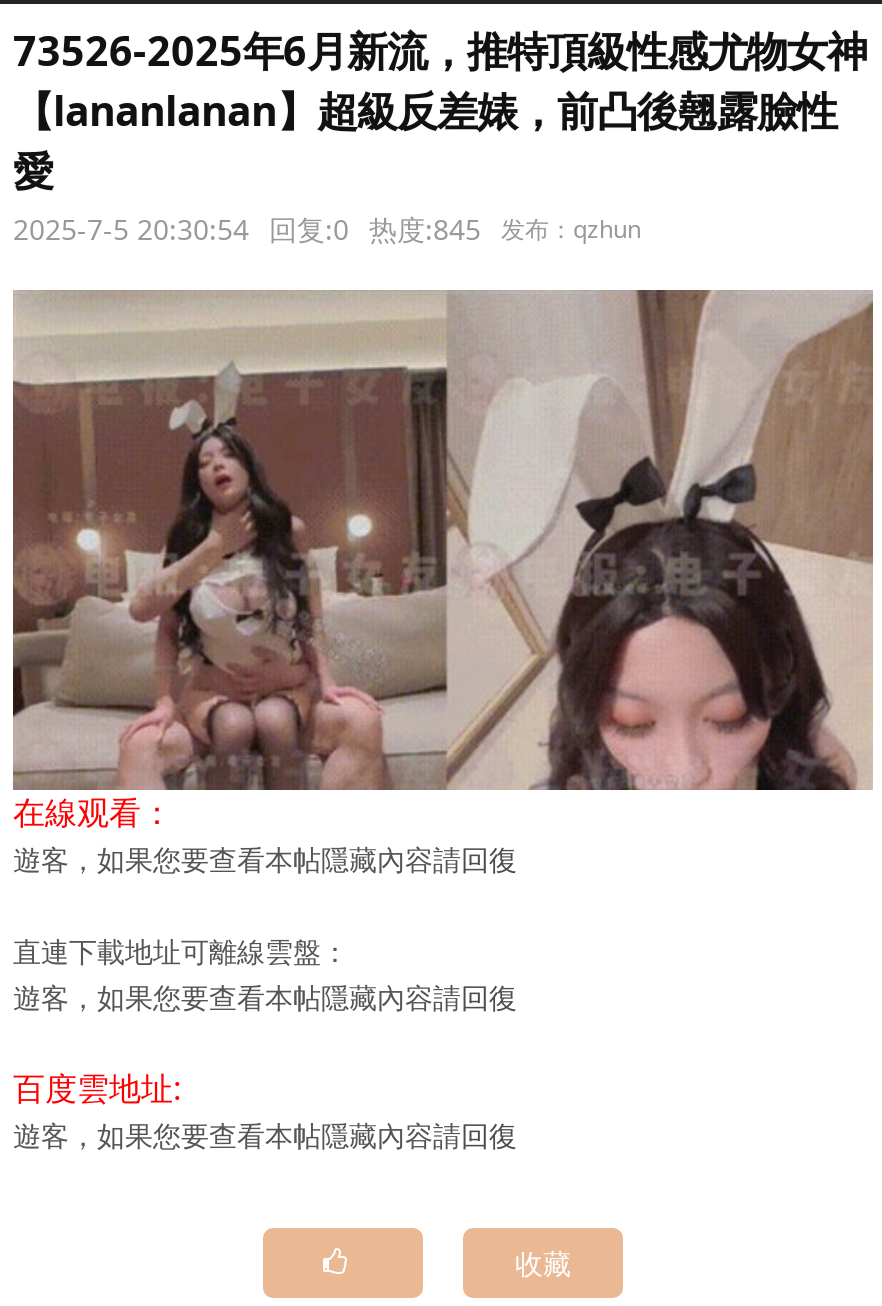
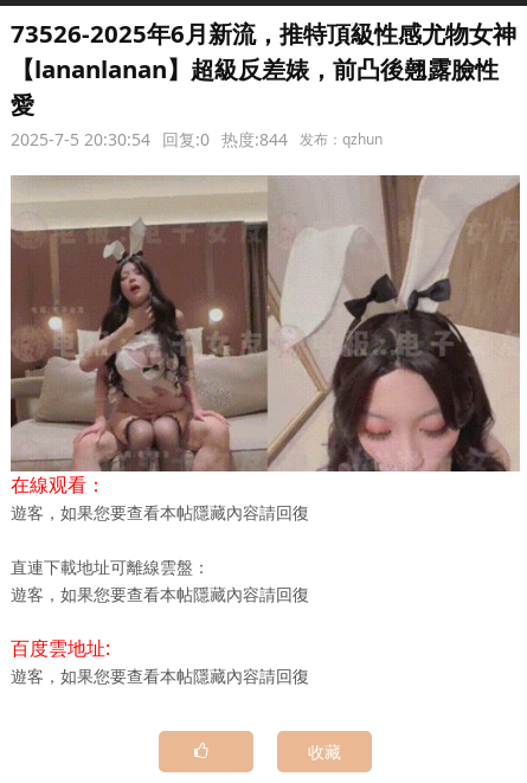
- 2025-7-5 20:30:54 回复:0 热度:845 发布：qzhun
+ 2025-7-5 20:30:54 回复:0 热度:844 发布：qzhun
